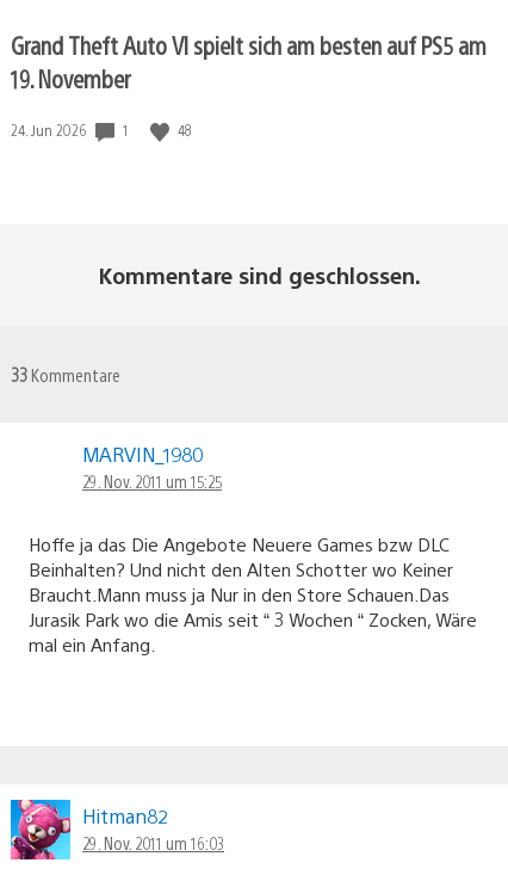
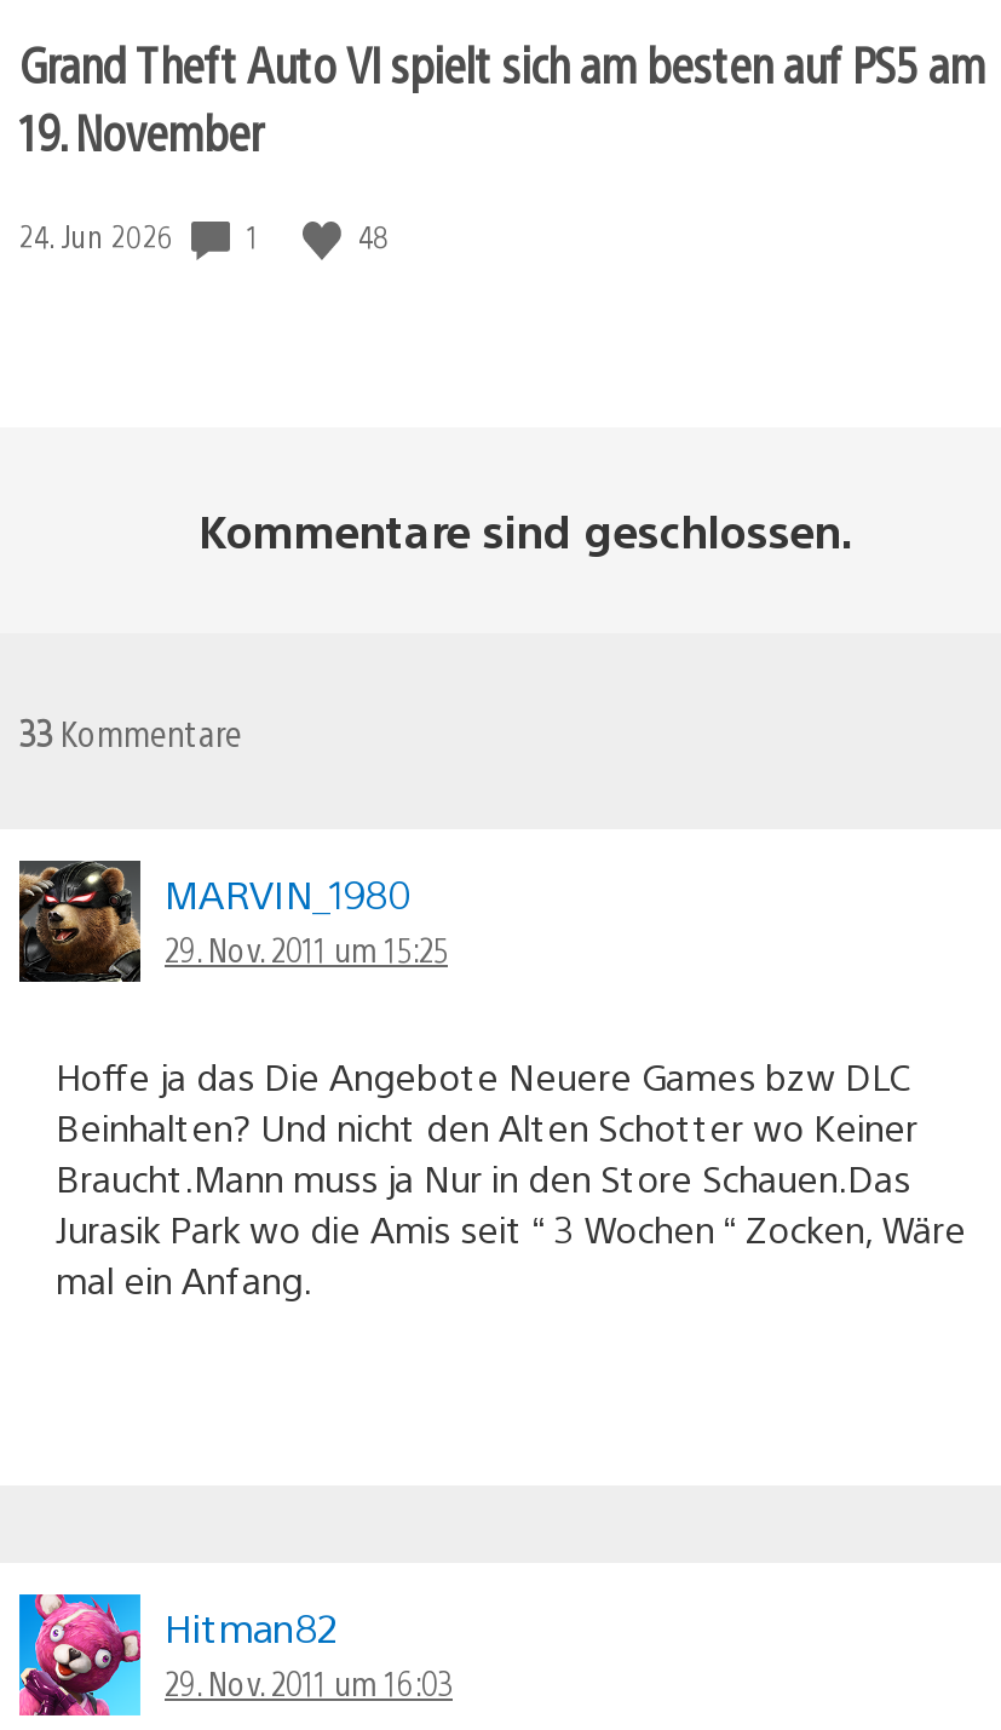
+ [image]
